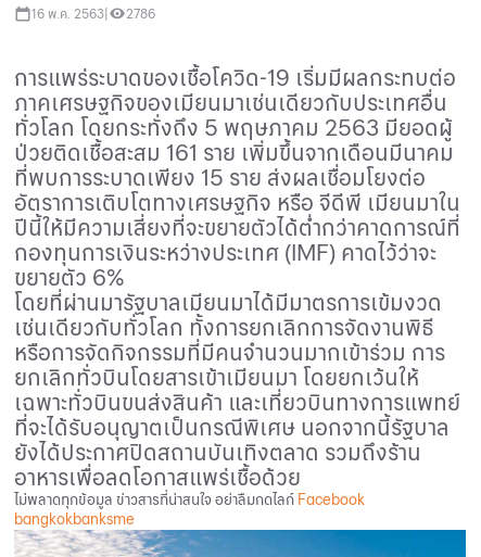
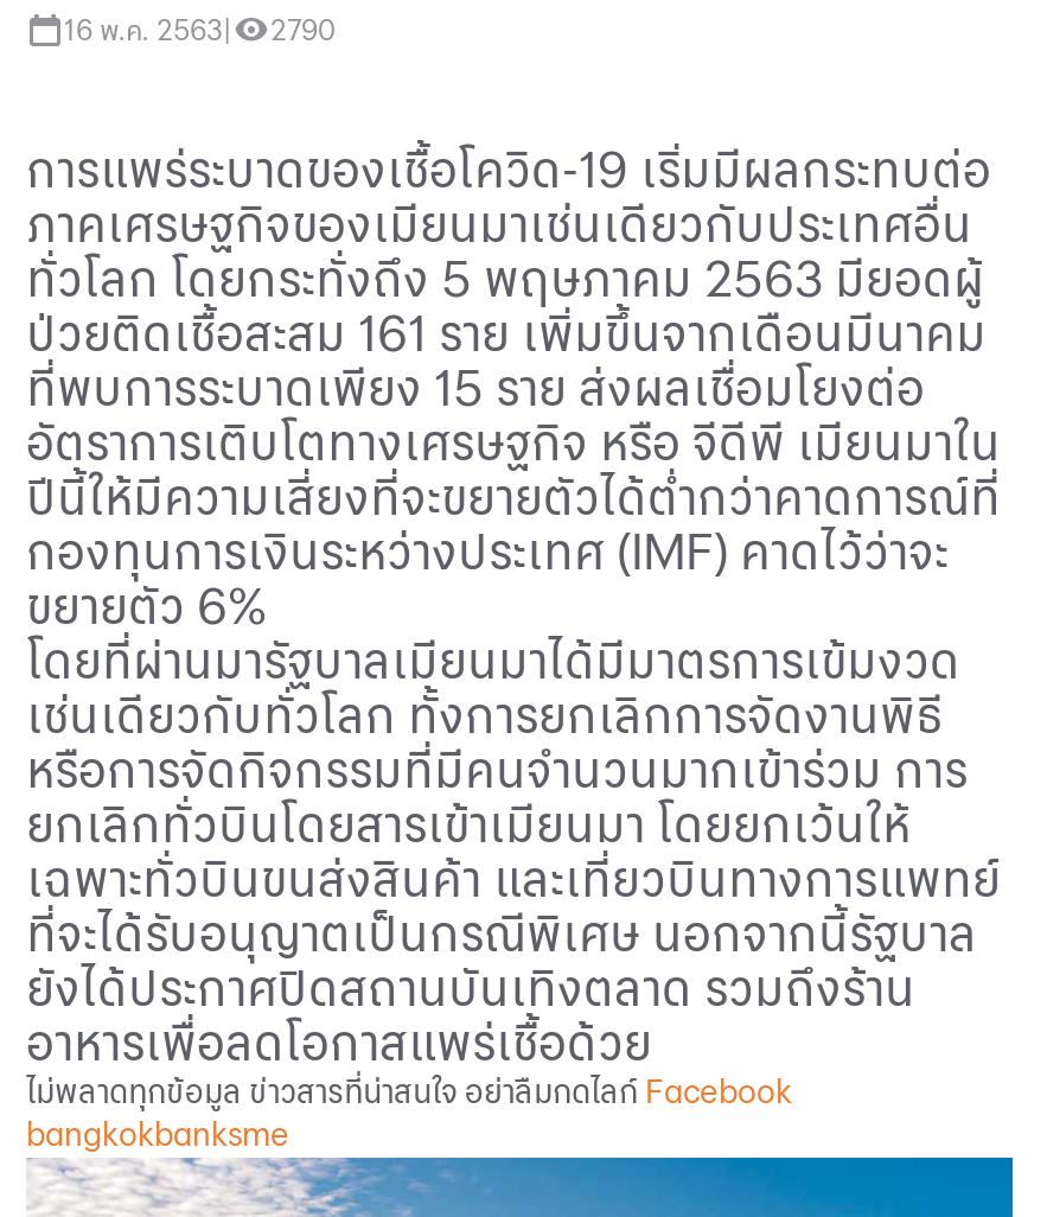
- 2786
+ 2790
